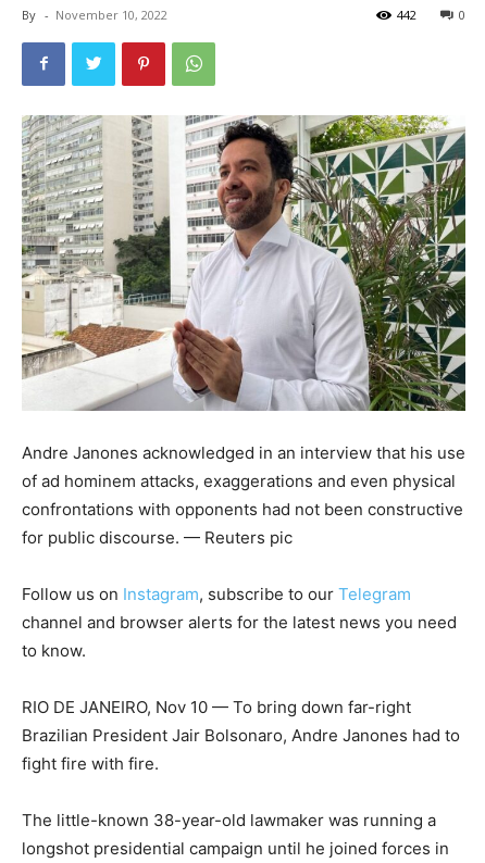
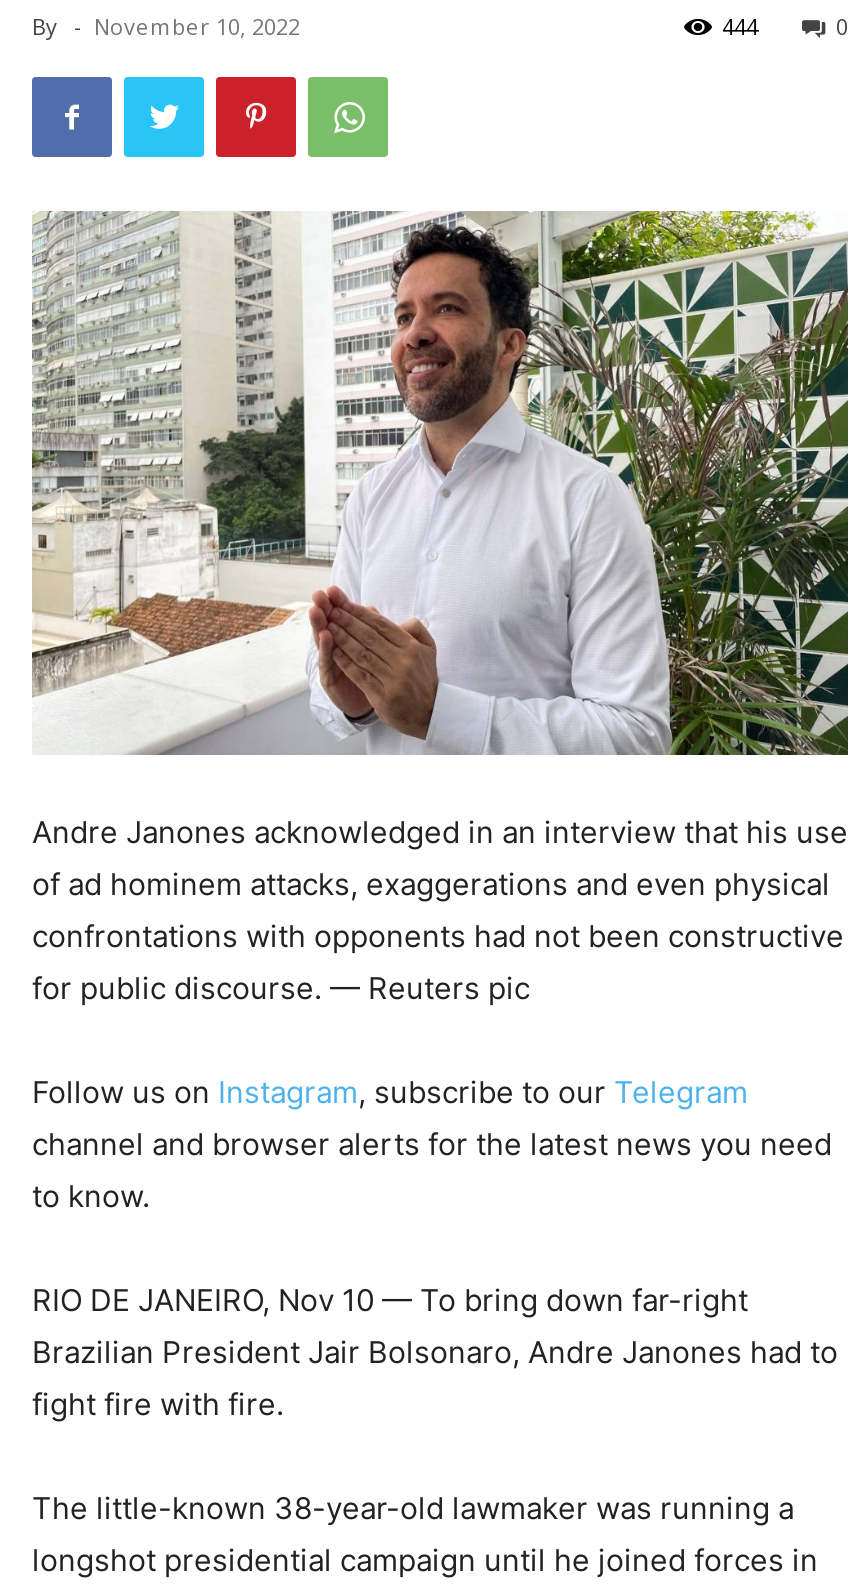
- 442
+ 444
